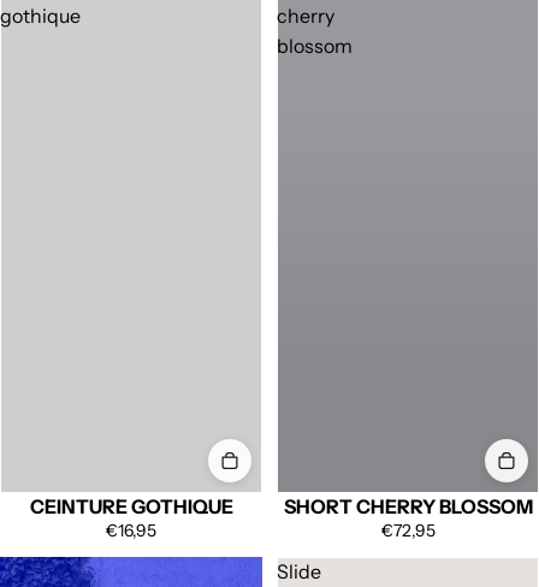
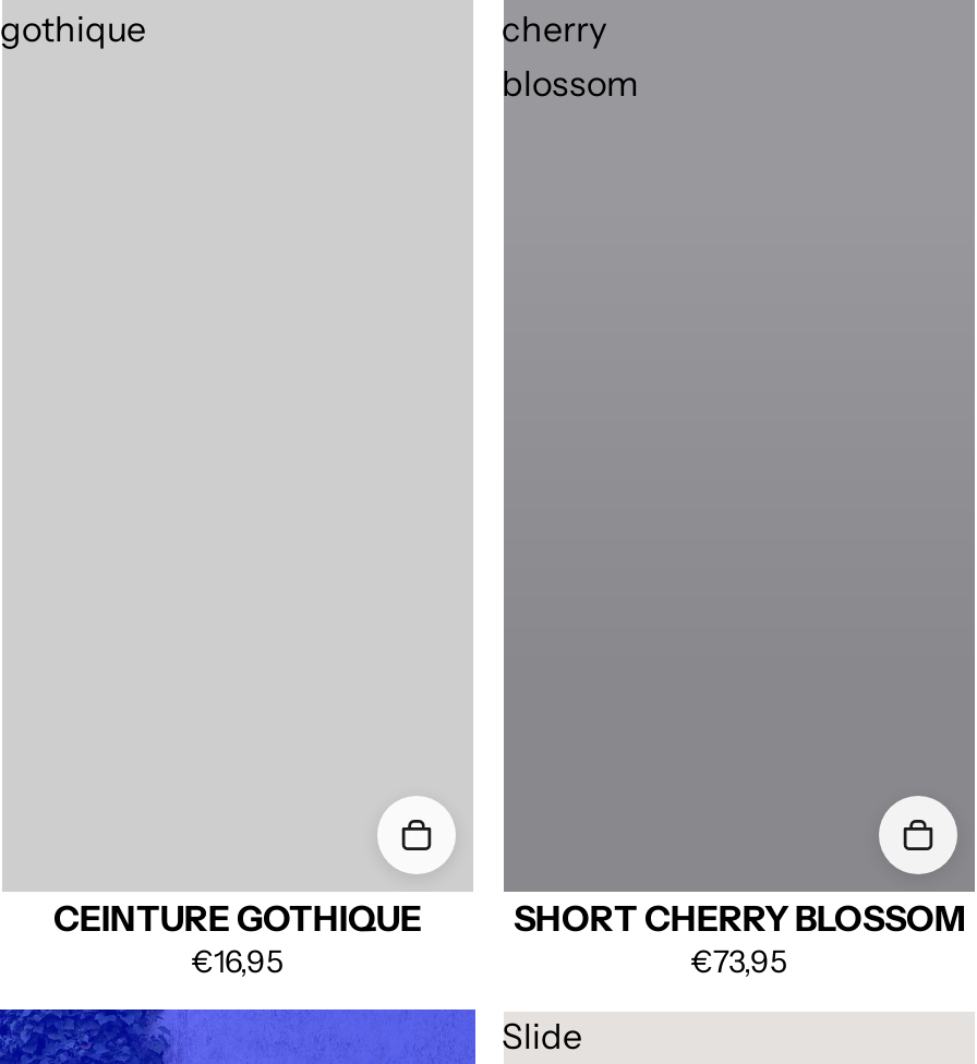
- €72,95
+ €73,95
